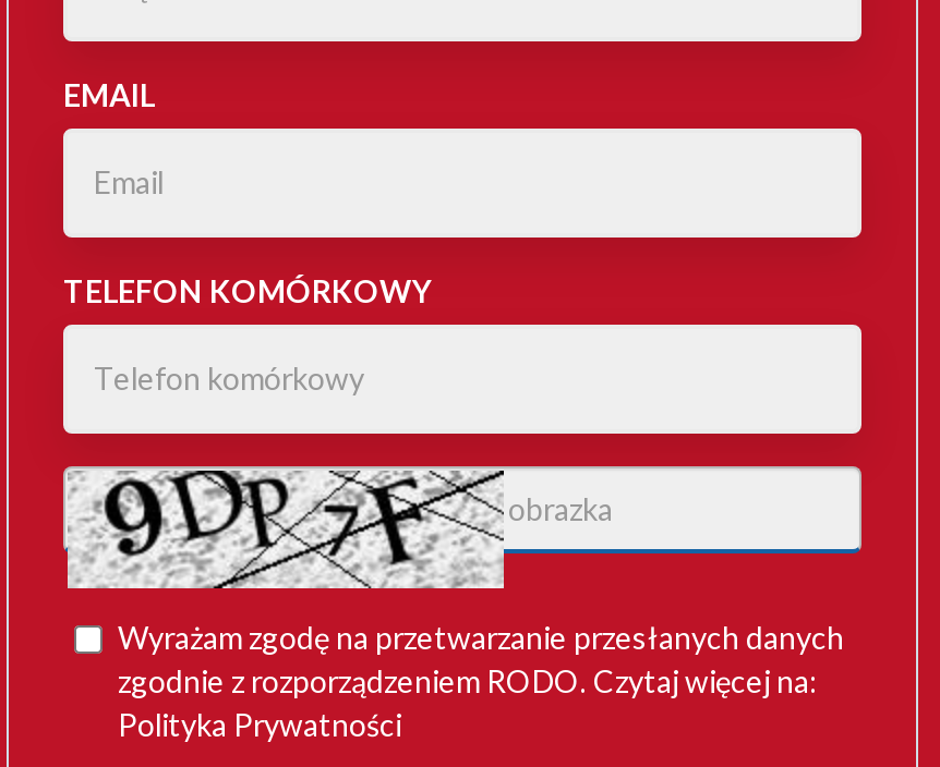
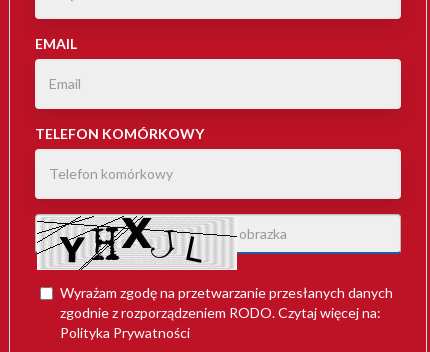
- [image]
+ [image]
